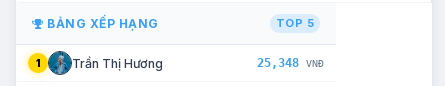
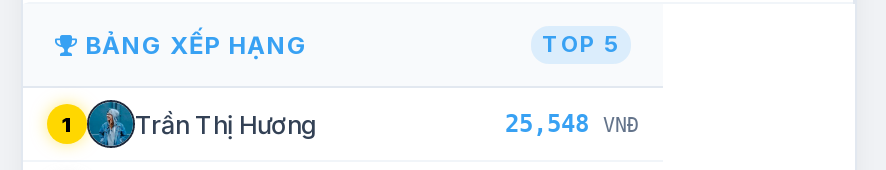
- 25,348 VNĐ
+ 25,548 VNĐ
